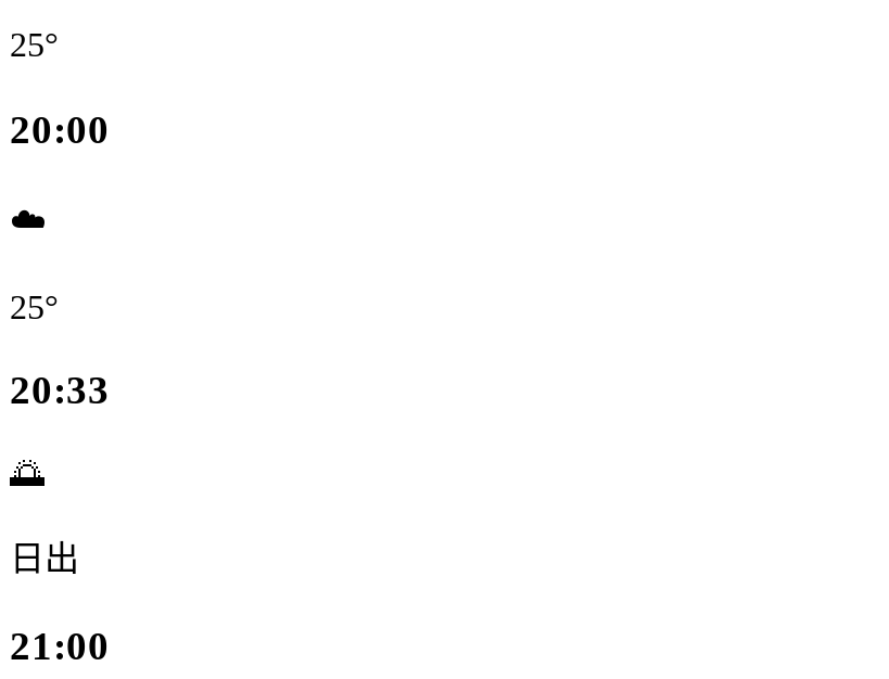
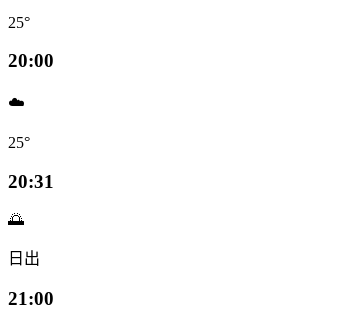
- 20:33
+ 20:31
